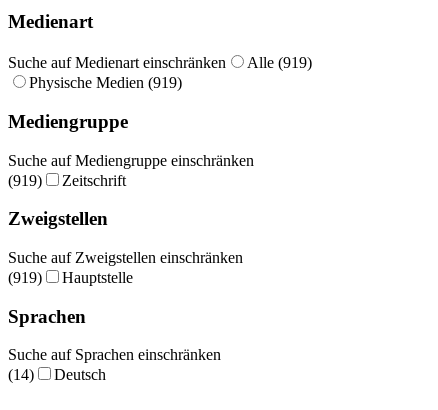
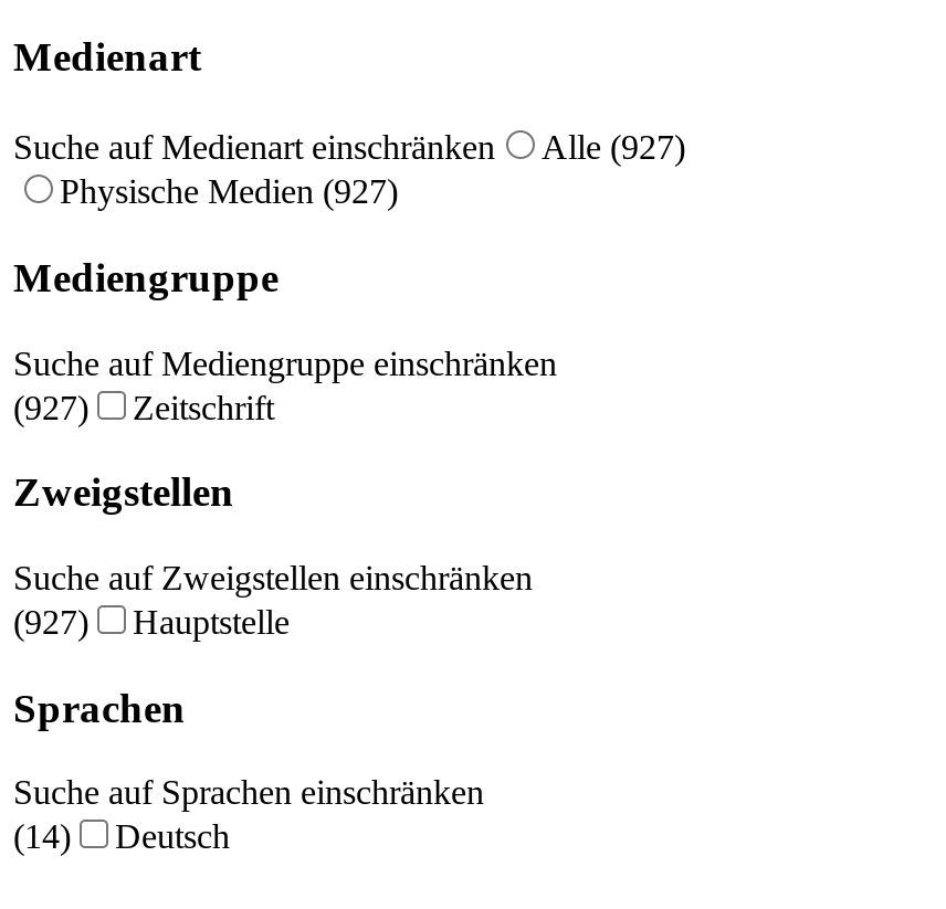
- Suche auf Medienart einschränken Alle (919)
+ Suche auf Medienart einschränken Alle (927)

- Physische Medien (919)
+ Physische Medien (927)

- (919) Zeitschrift
+ (927) Zeitschrift

- (919) Hauptstelle
+ (927) Hauptstelle
